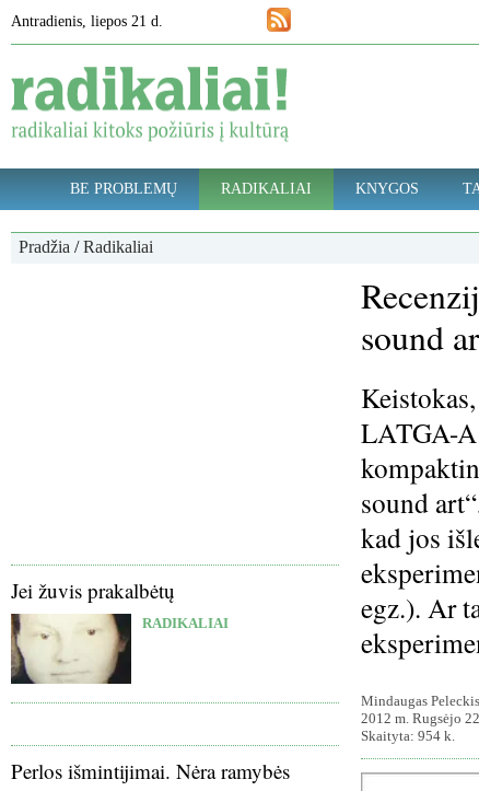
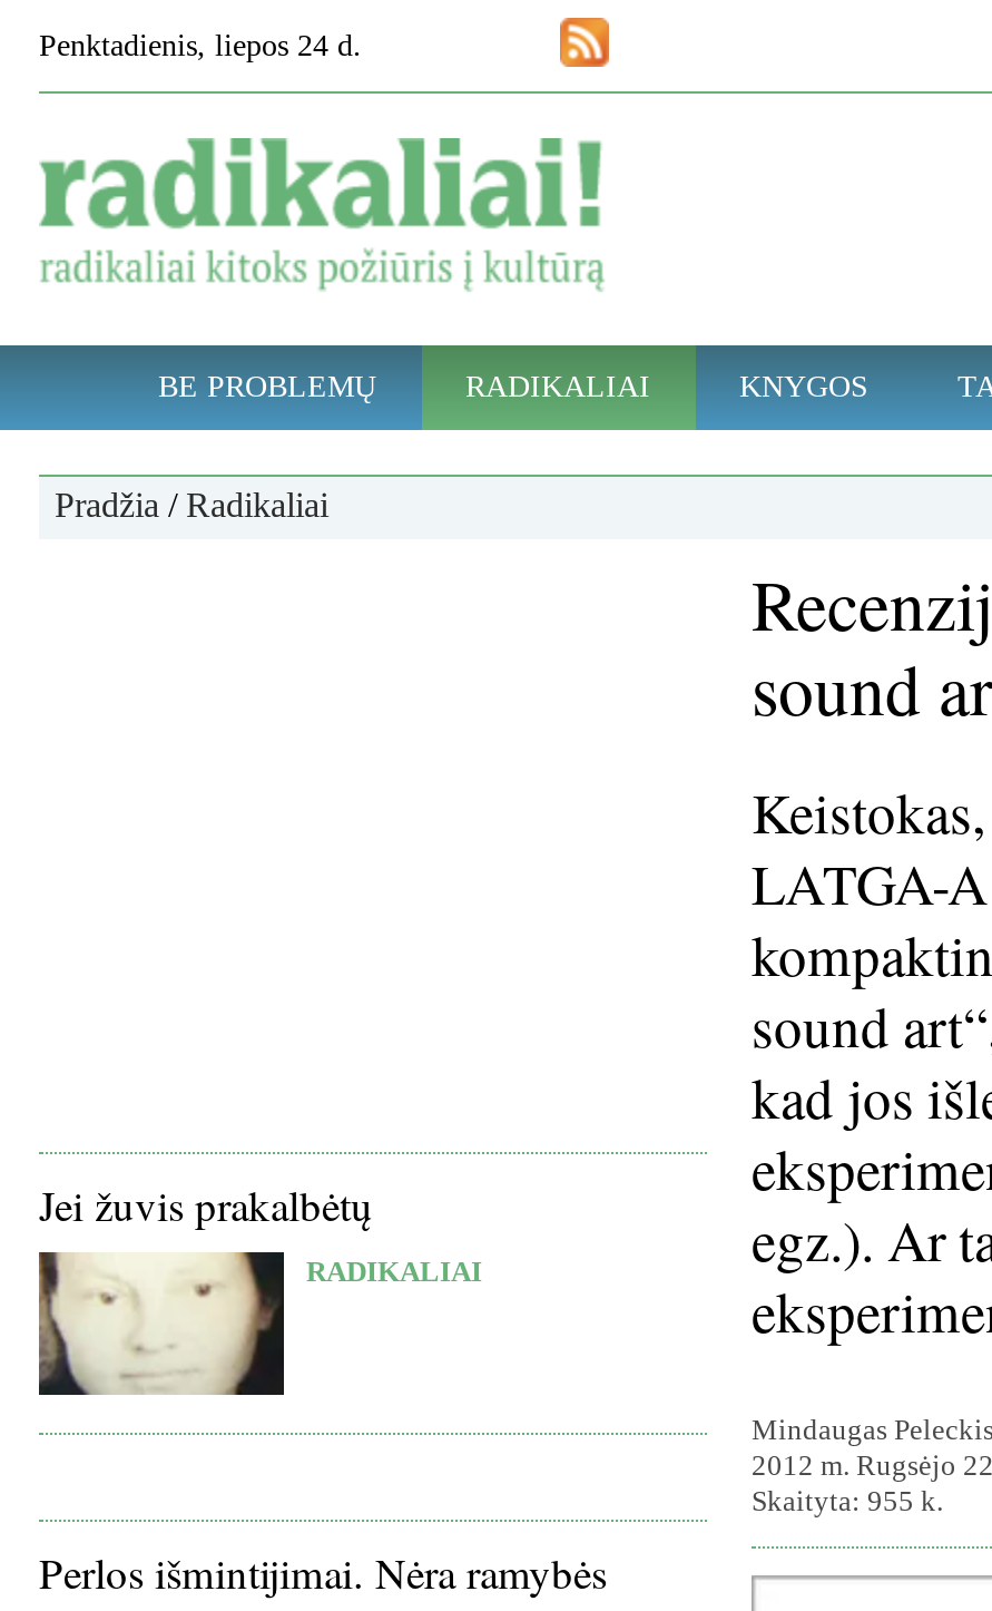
- Antradienis, liepos 21 d.
+ Penktadienis, liepos 24 d.

- Skaityta: 954 k.
+ Skaityta: 955 k.
